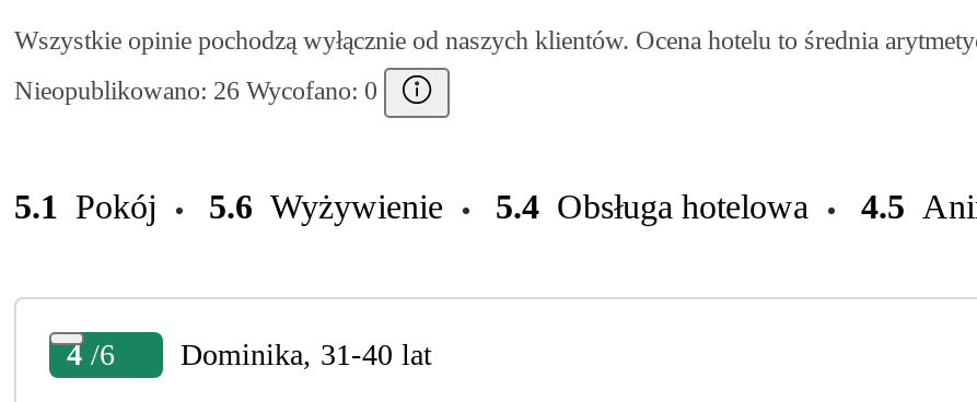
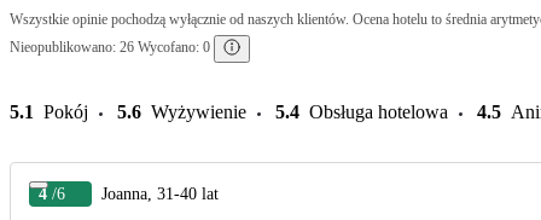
- 4 /6 Dominika, 31-40 lat
+ 4 /6 Joanna, 31-40 lat
